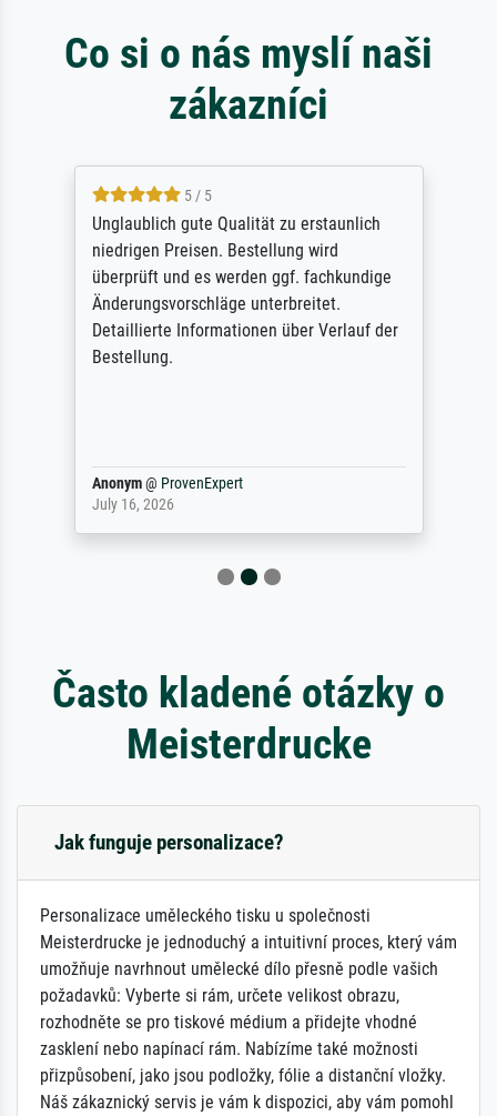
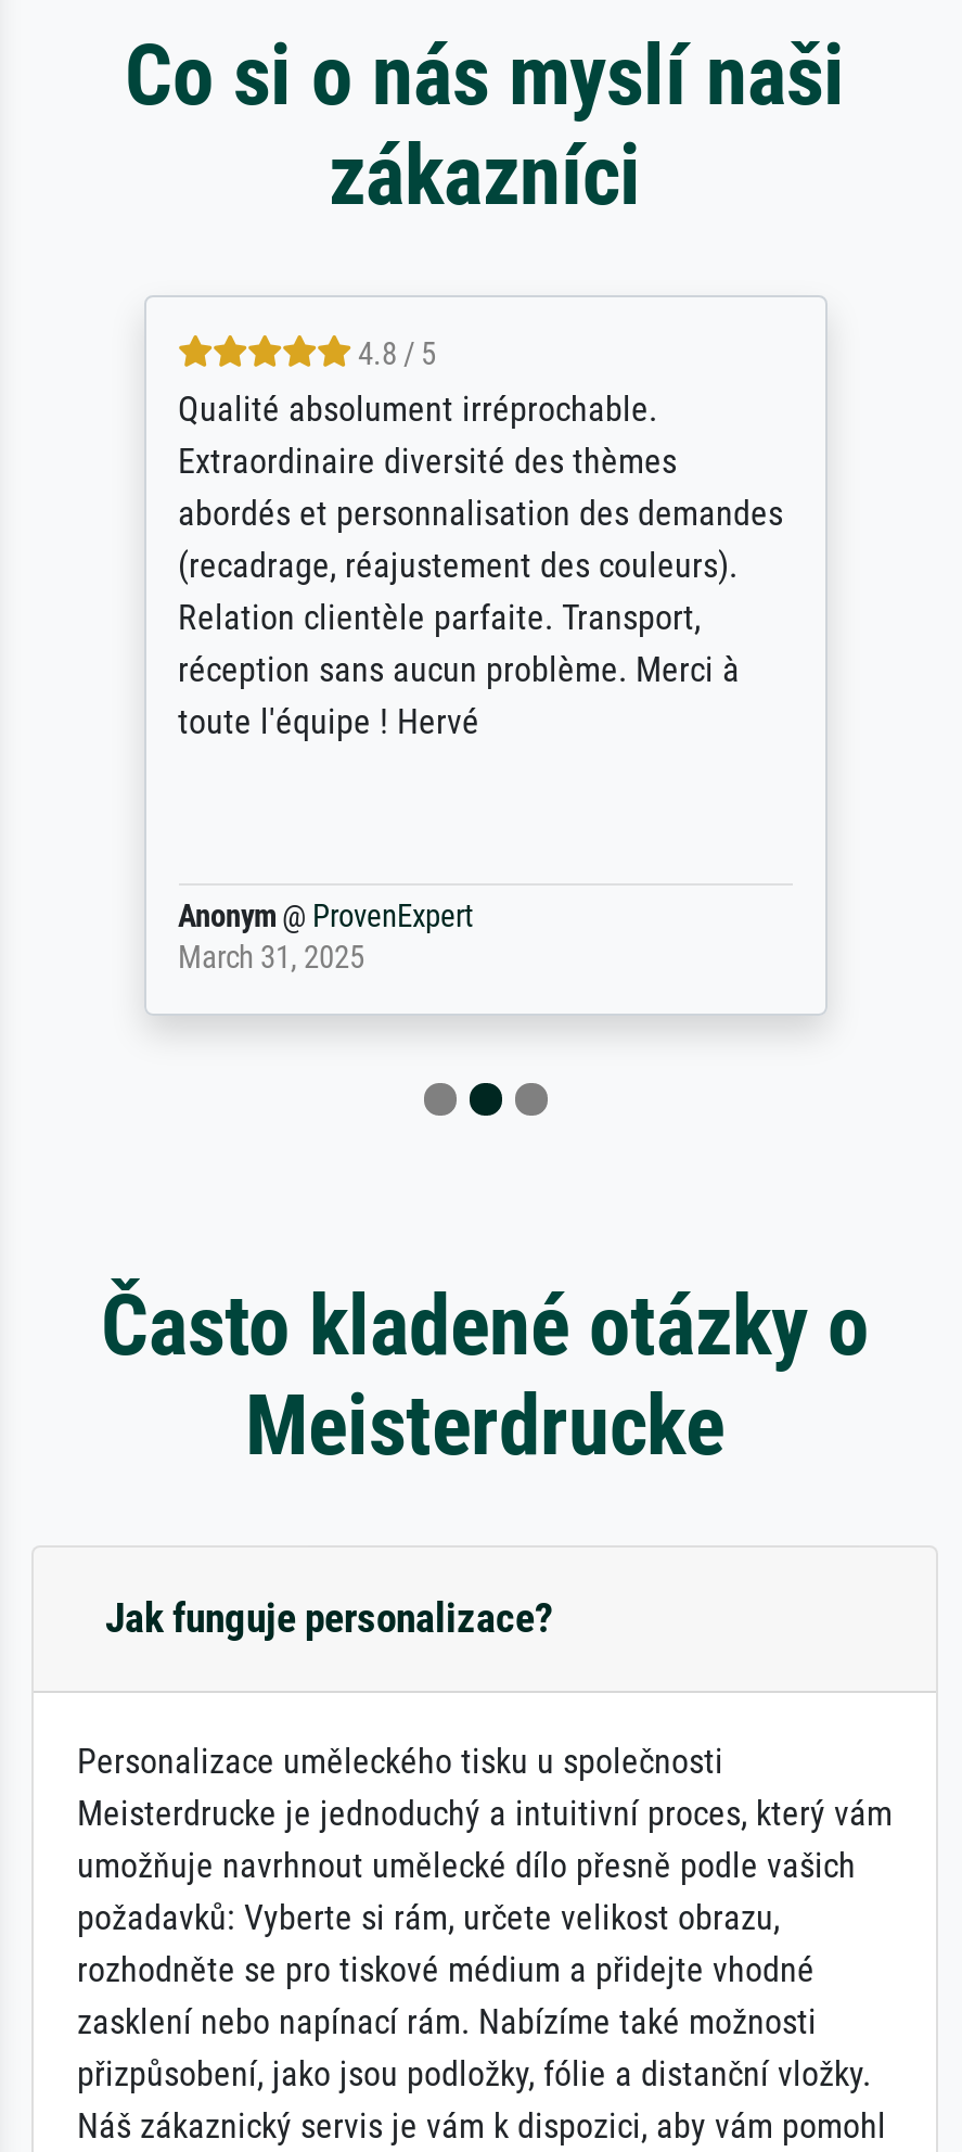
- 5 / 5
- Unglaublich gute Qualität zu erstaunlich
- niedrigen Preisen. Bestellung wird
- überprüft und es werden ggf. fachkundige
- Änderungsvorschläge unterbreitet.
- Detaillierte Informationen über Verlauf der
- Bestellung.
+ 4.8 / 5
+ Qualité absolument irréprochable.
+ Extraordinaire diversité des thèmes
+ abordés et personnalisation des demandes
+ (recadrage, réajustement des couleurs).
+ Relation clientèle parfaite. Transport,
+ réception sans aucun problème. Merci à
+ toute l'équipe ! Hervé

- July 16, 2026
+ March 31, 2025
